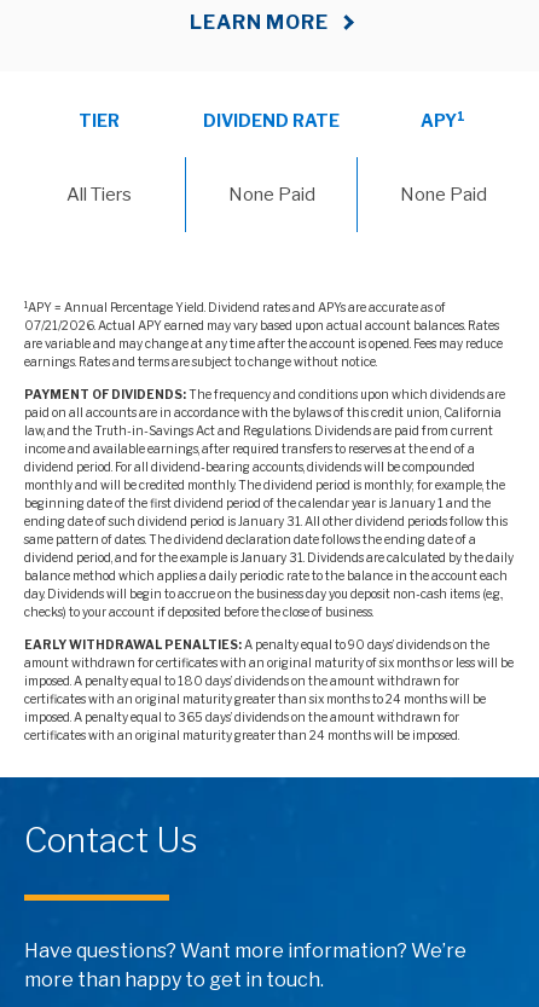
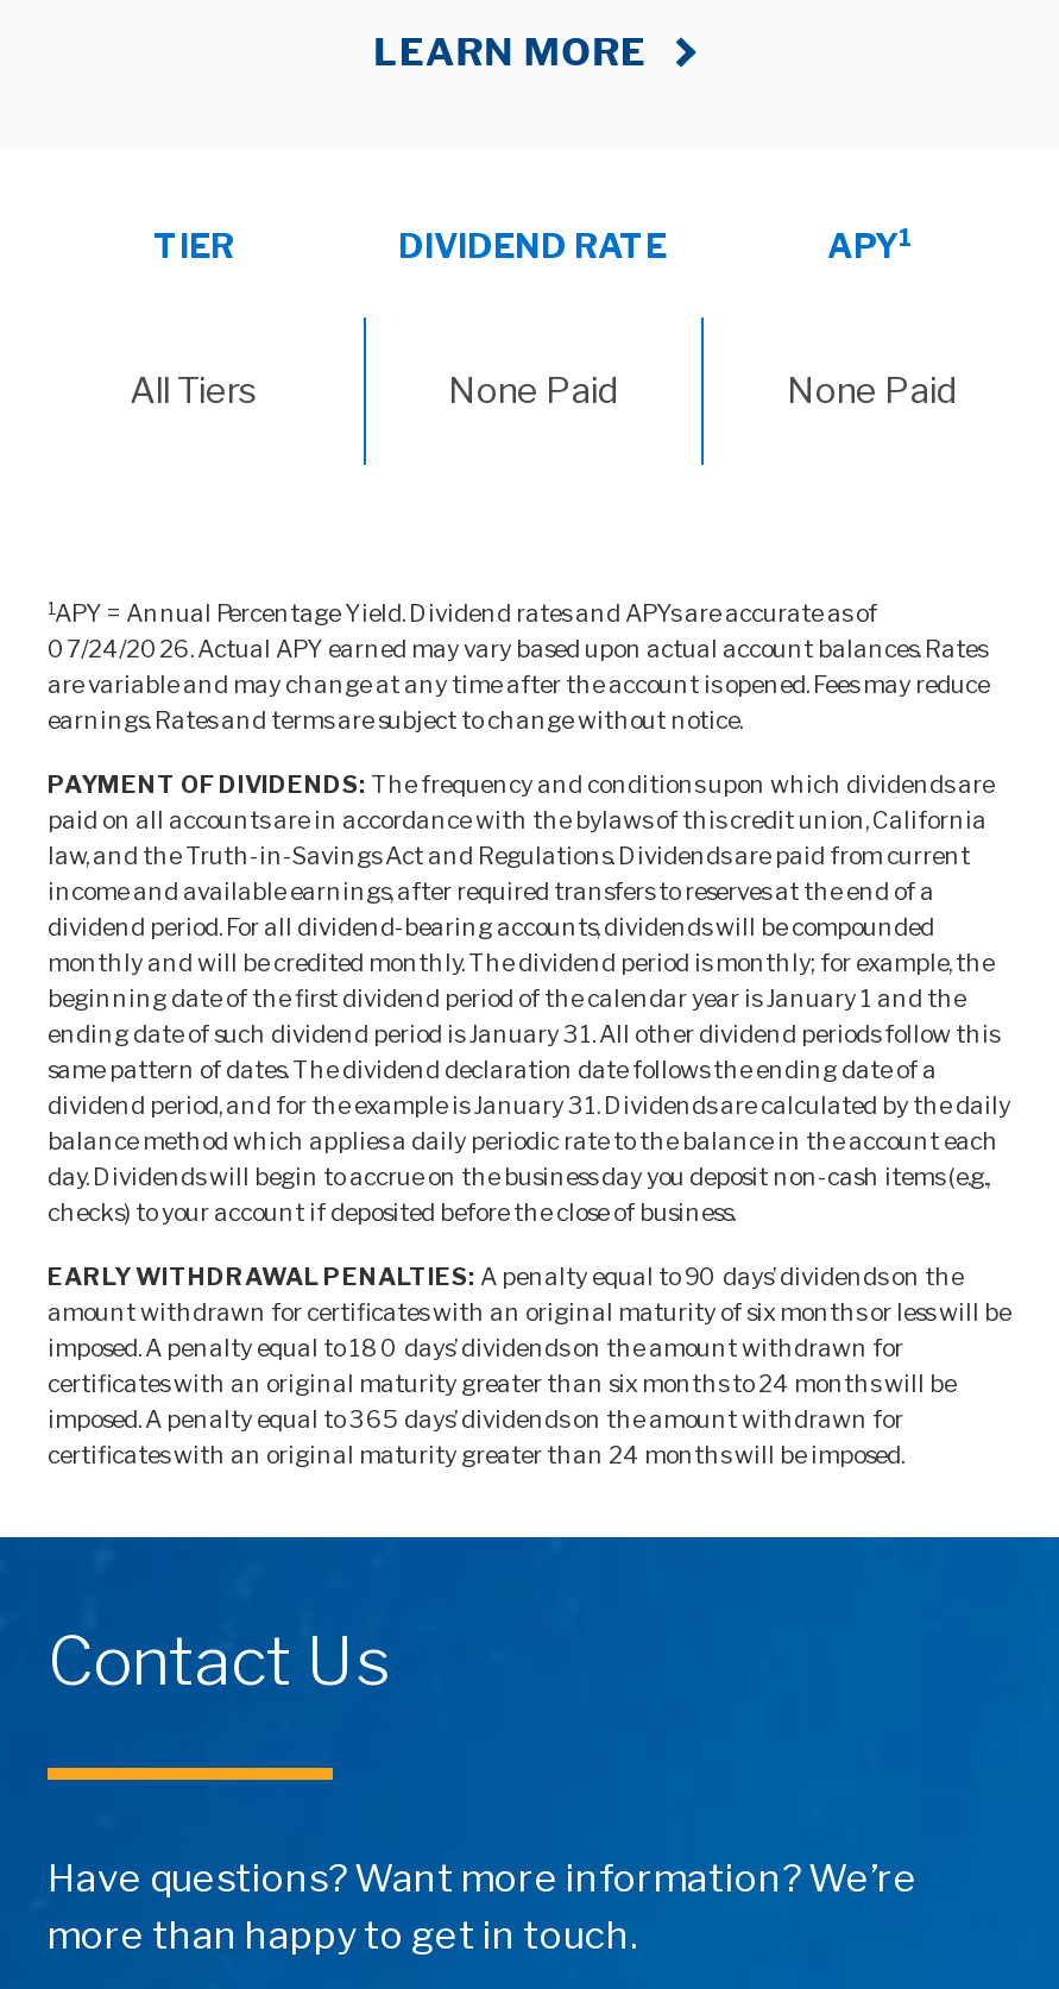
- 07/21/2026. Actual APY earned may vary based upon actual account balances. Rates
+ 07/24/2026. Actual APY earned may vary based upon actual account balances. Rates
